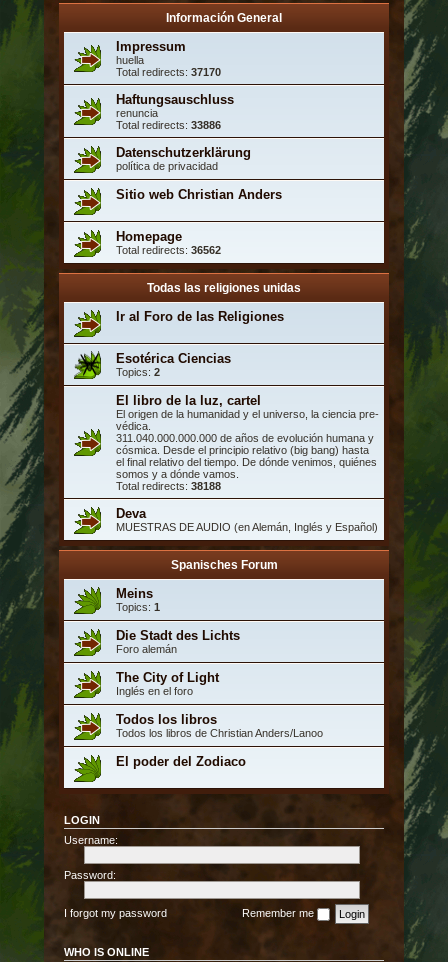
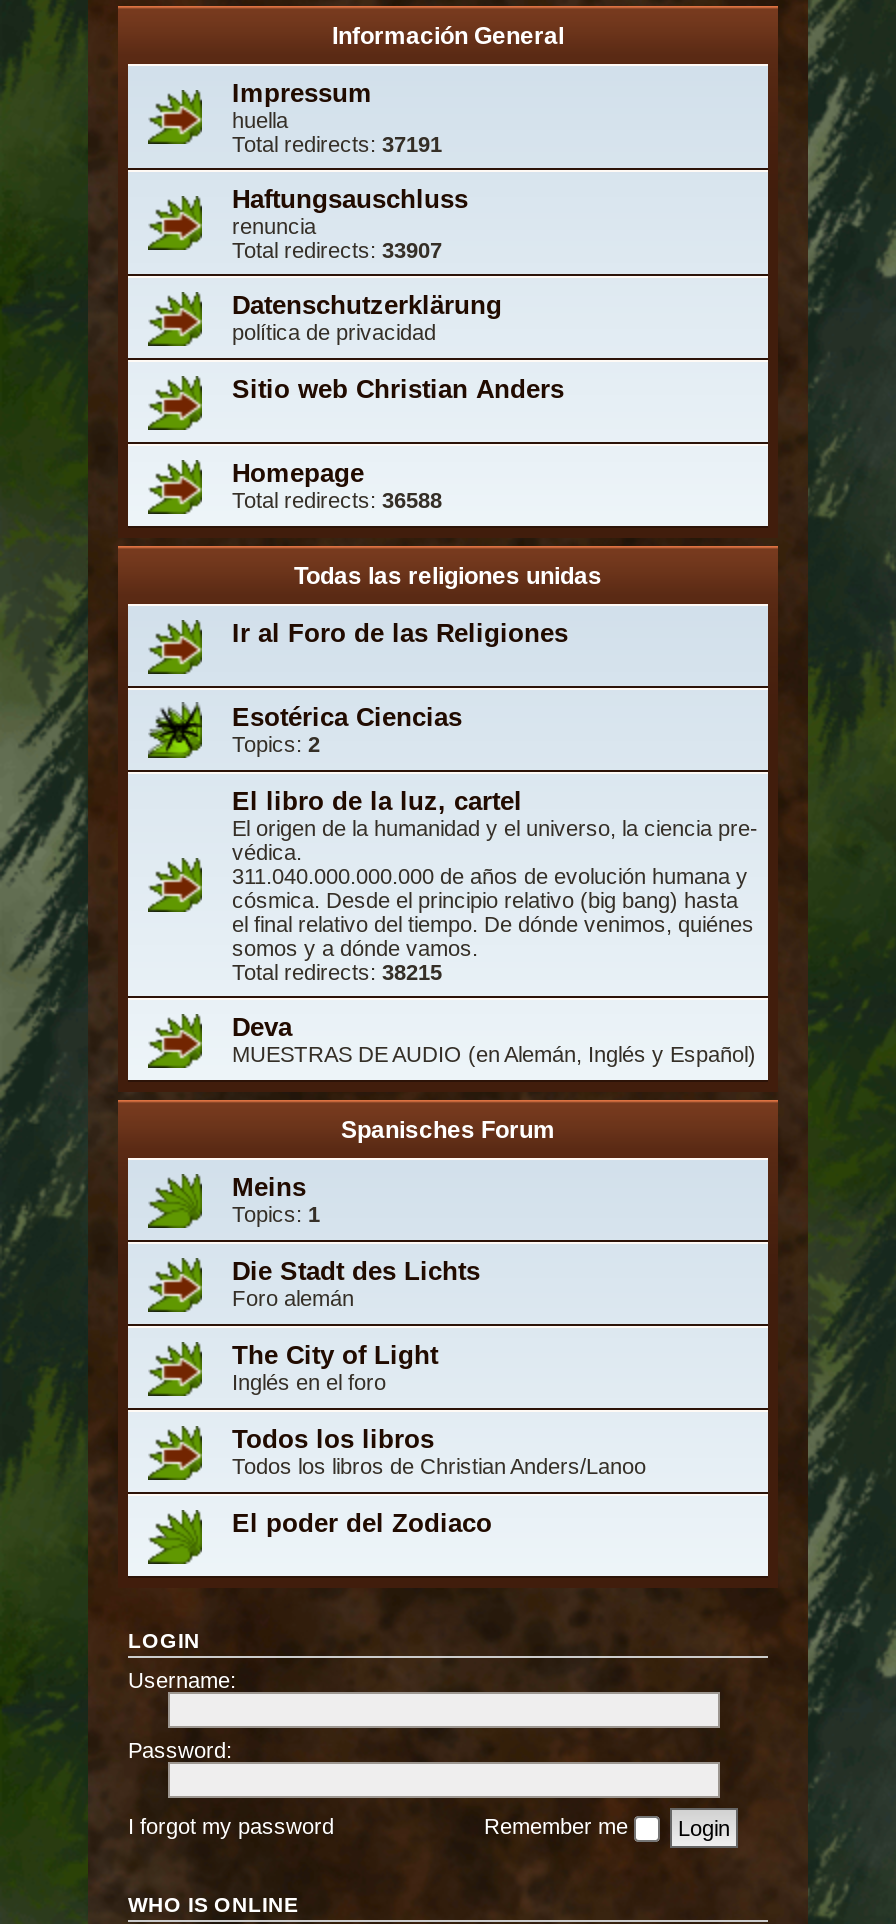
- Total redirects: 37170
+ Total redirects: 37191

- Total redirects: 33886
+ Total redirects: 33907

- Total redirects: 36562
+ Total redirects: 36588

- Total redirects: 38188
+ Total redirects: 38215
